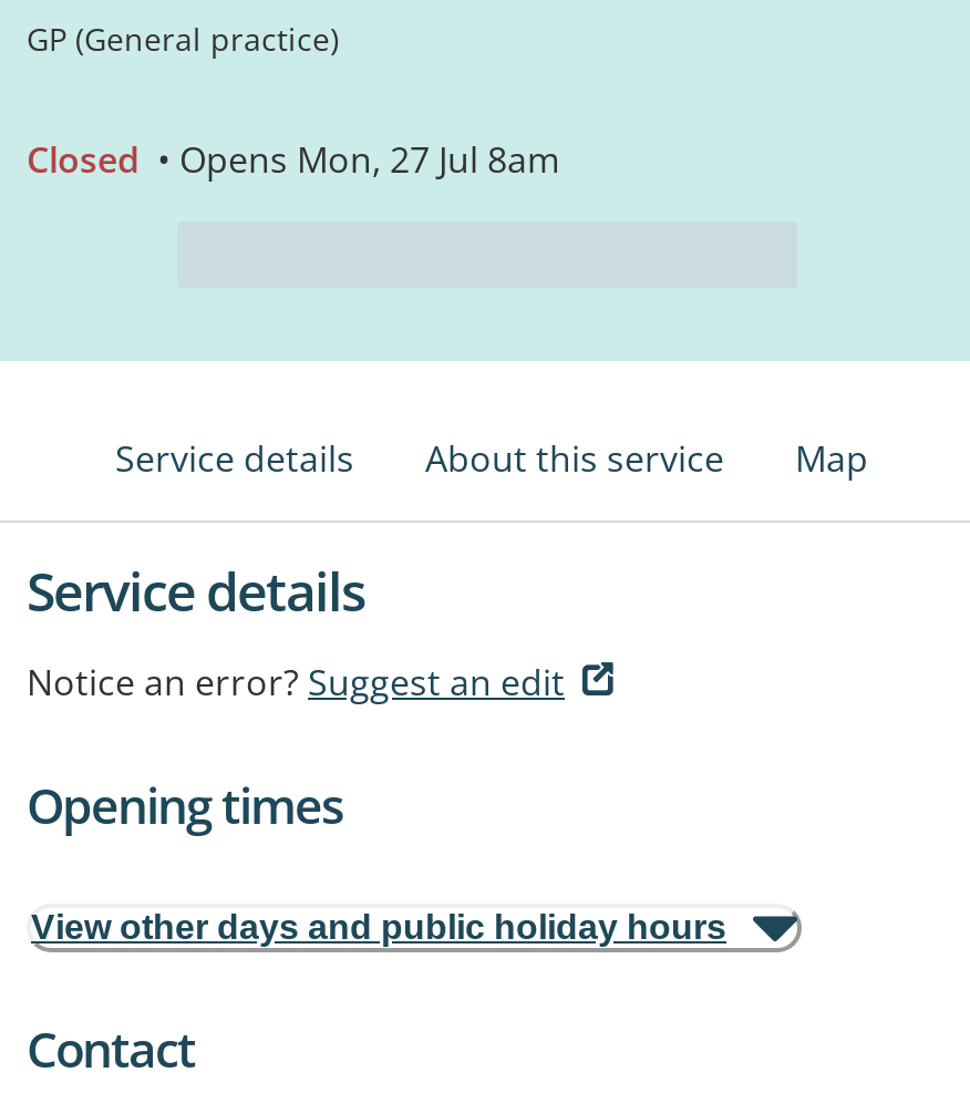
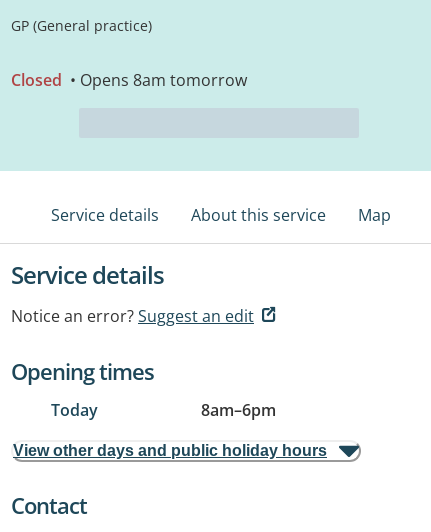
- Closed • Opens Mon, 27 Jul 8am
+ Closed • Opens 8am tomorrow

+ Today
+ 8am–6pm
